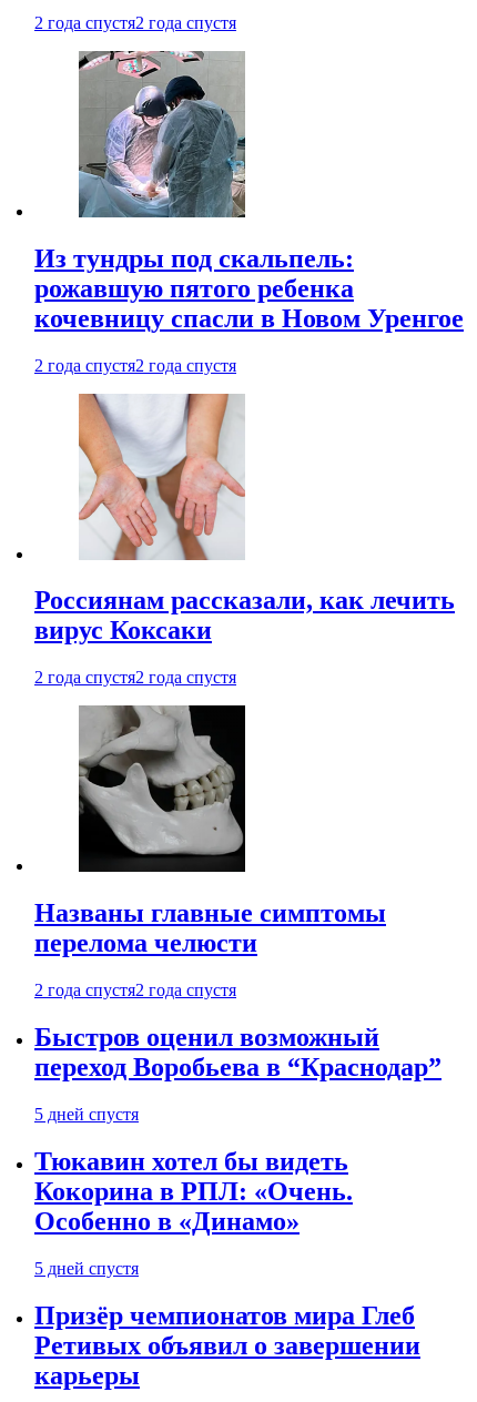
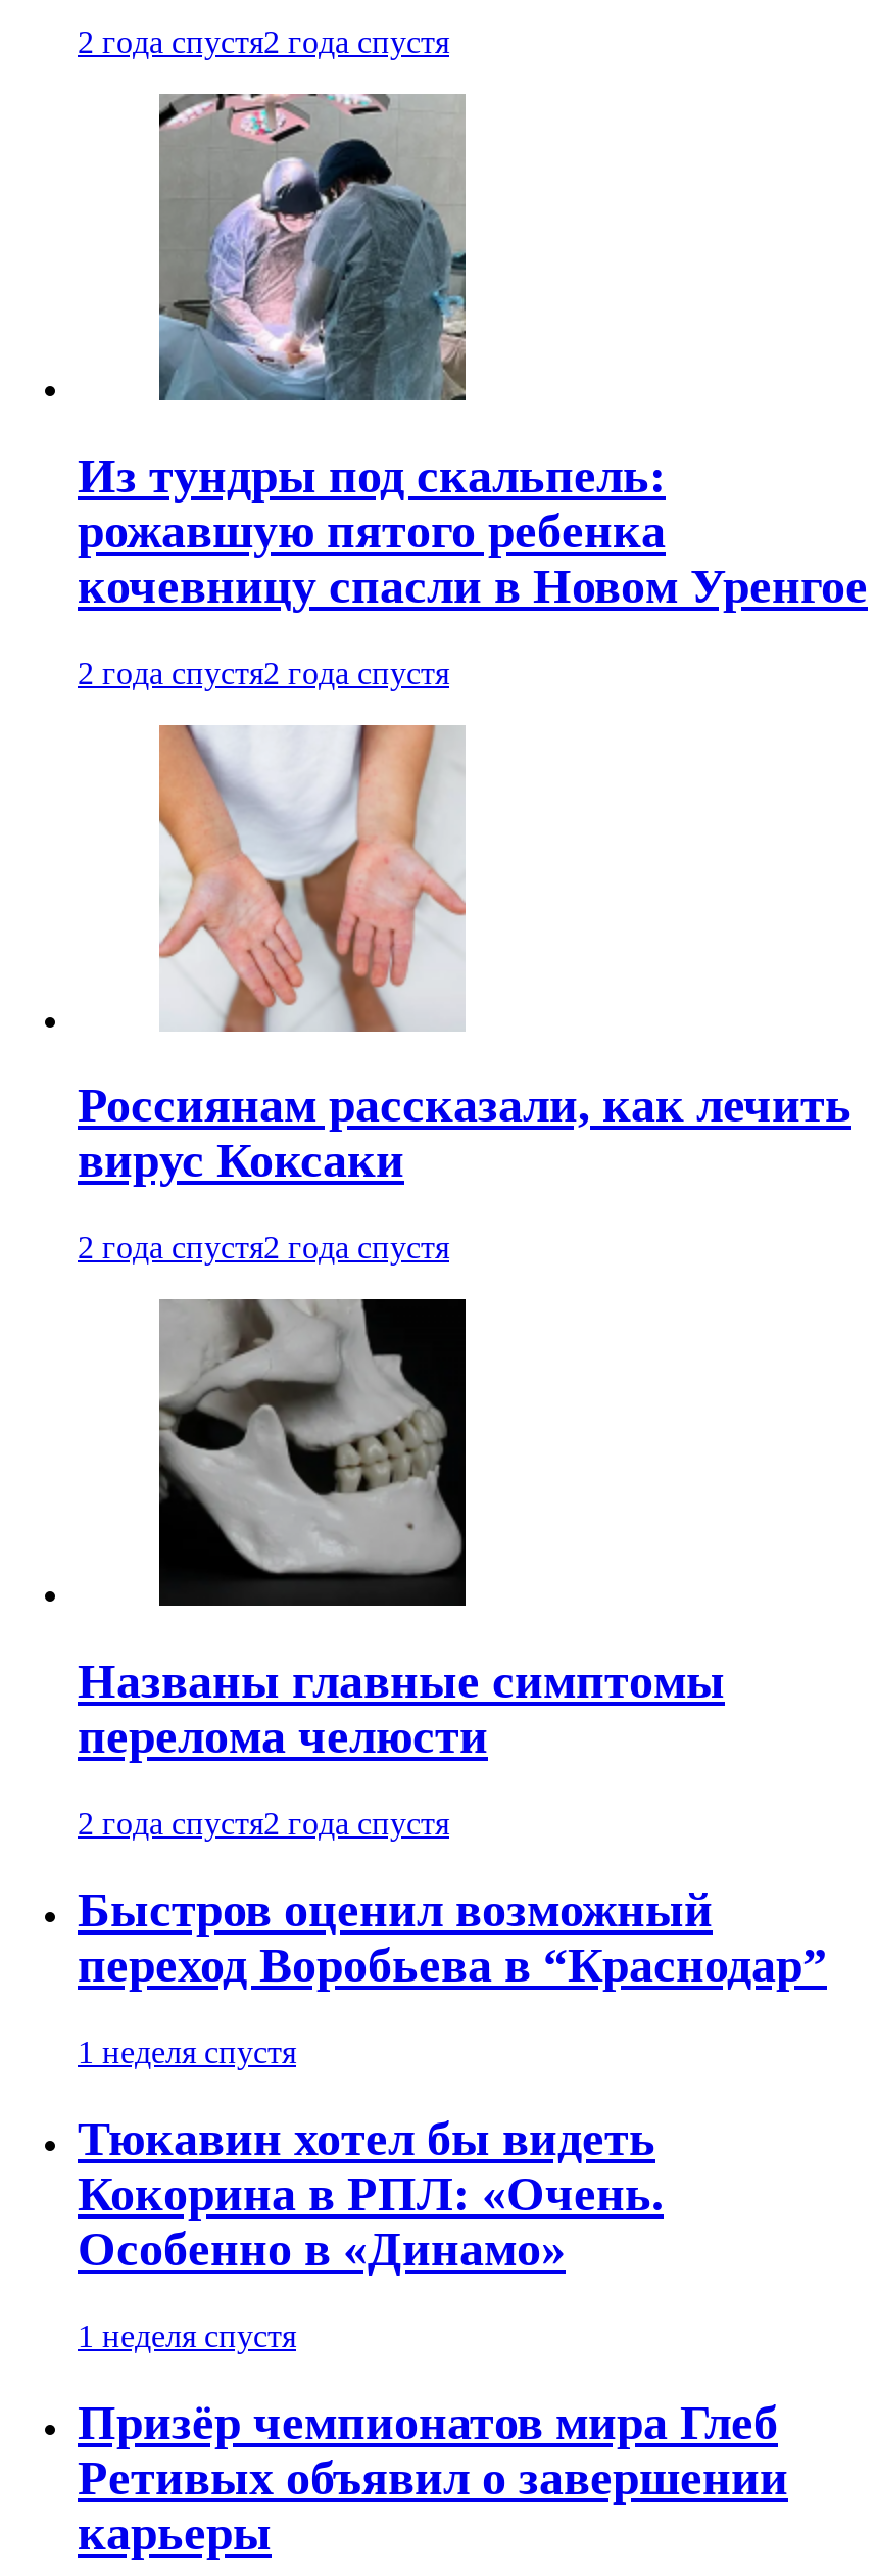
- 5 дней спустя
+ 1 неделя спустя

- 5 дней спустя
+ 1 неделя спустя
